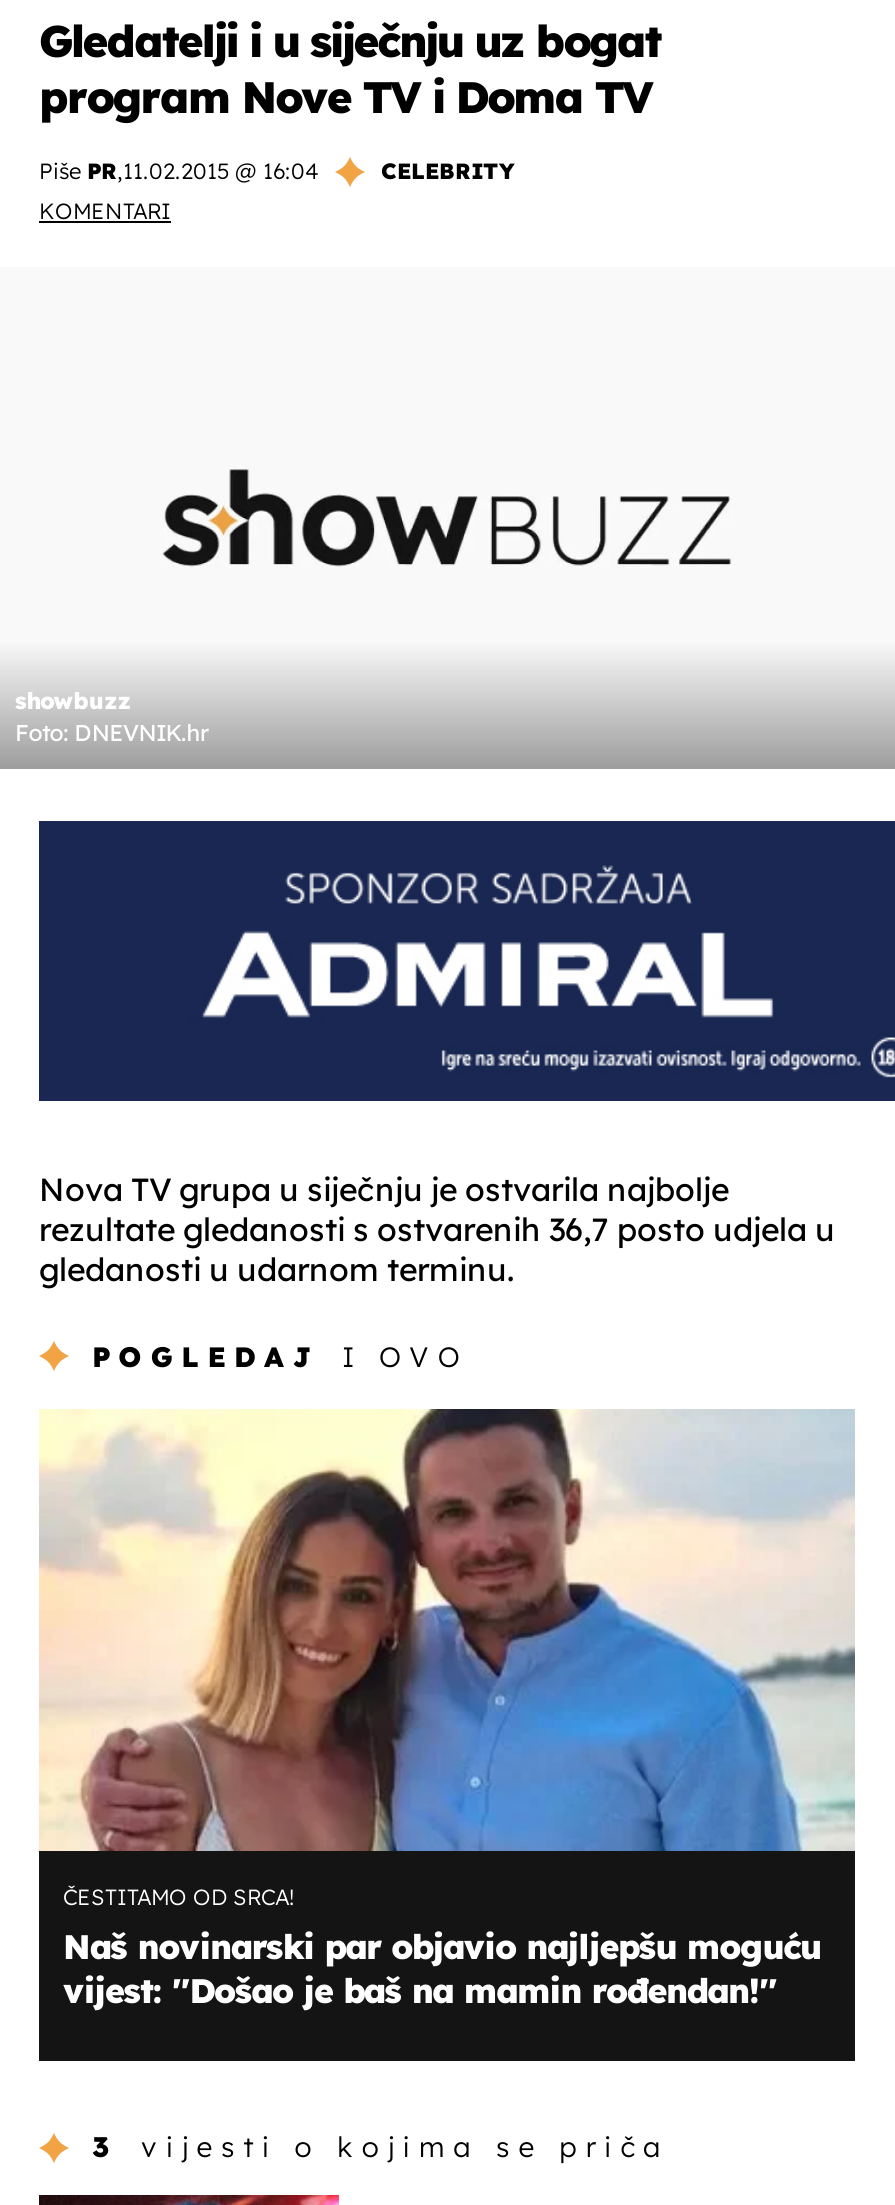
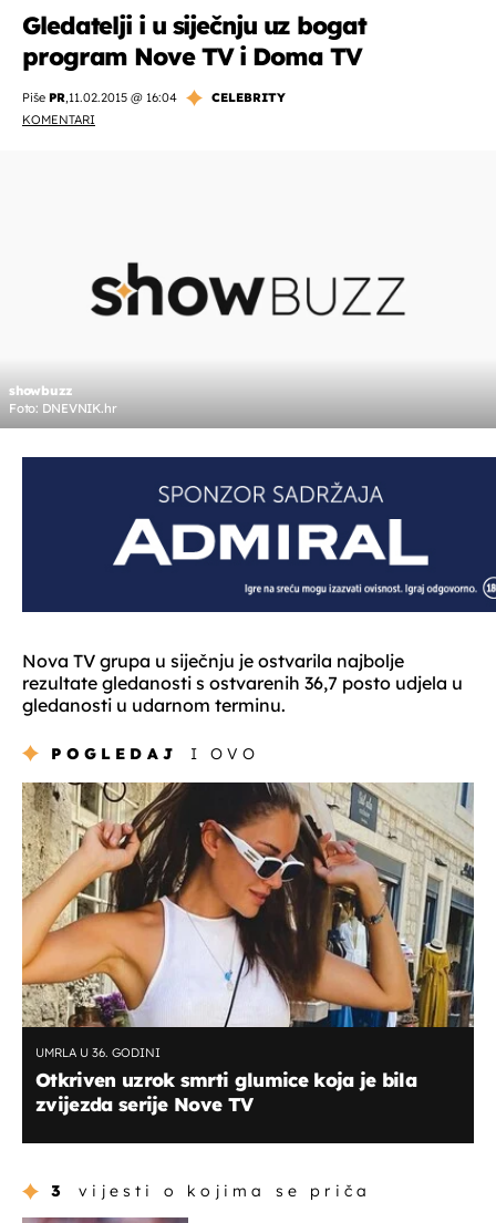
- [image]
- ČESTITAMO OD SRCA!
- Naš novinarski par objavio najljepšu moguću
- vijest: ''Došao je baš na mamin rođendan!''
+ [image]
+ UMRLA U 36. GODINI
+ Otkriven uzrok smrti glumice koja je bila
+ zvijezda serije Nove TV
